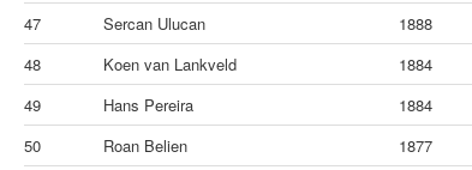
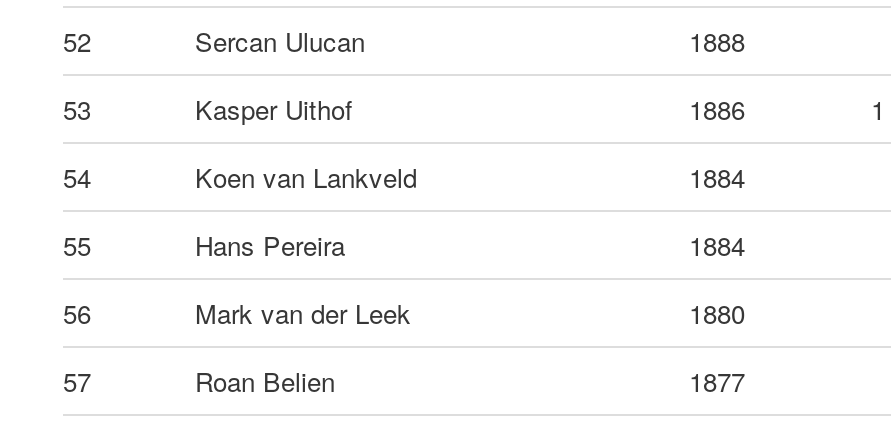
- 47
+ 52

- 48
+ 53
+ Kasper Uithof
+ 1886
+ 1
+ 54

- 49
+ 55

- 50
+ 56
+ Mark van der Leek
+ 1880
+ 57
